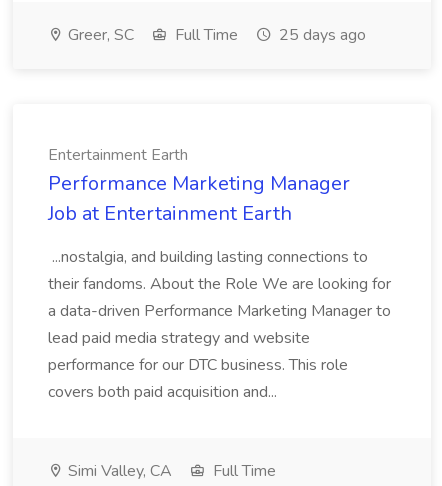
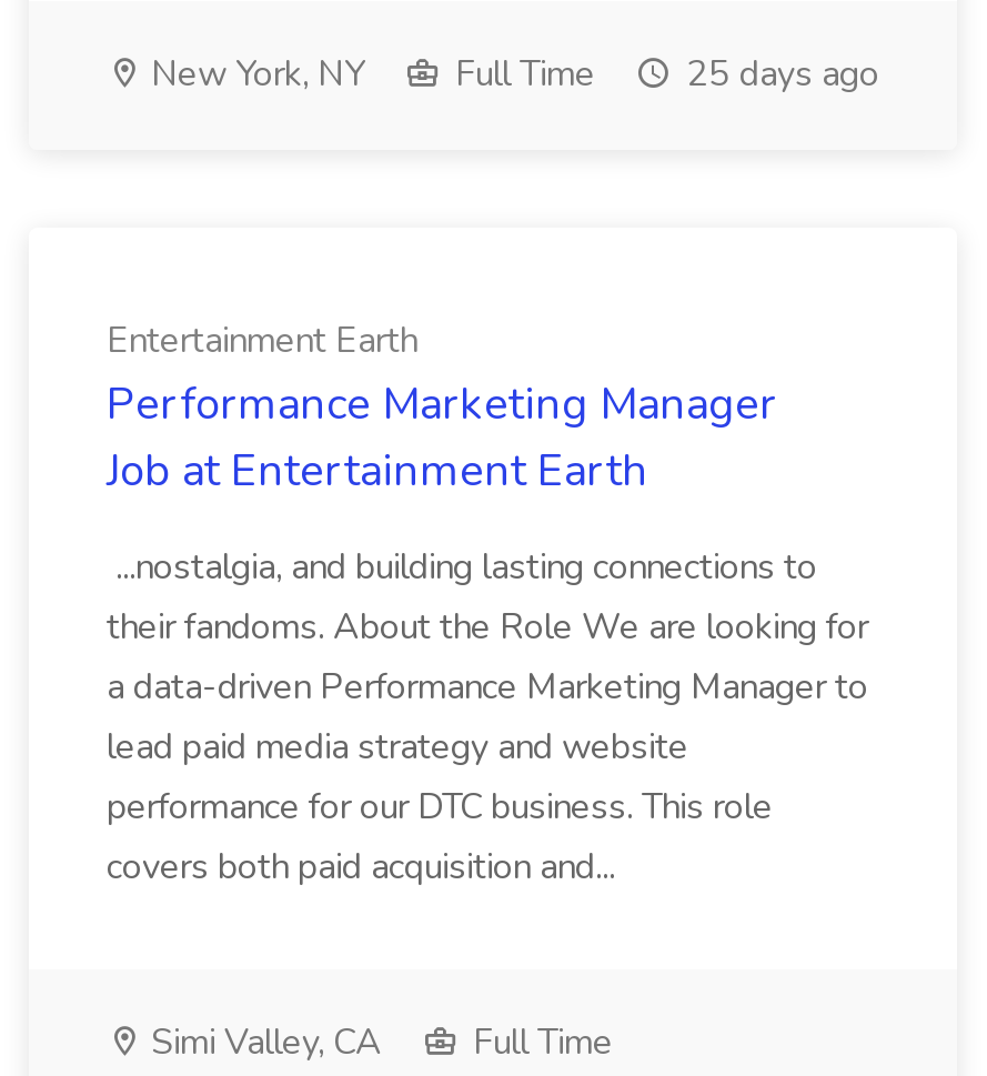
- Greer, SC
+ New York, NY
